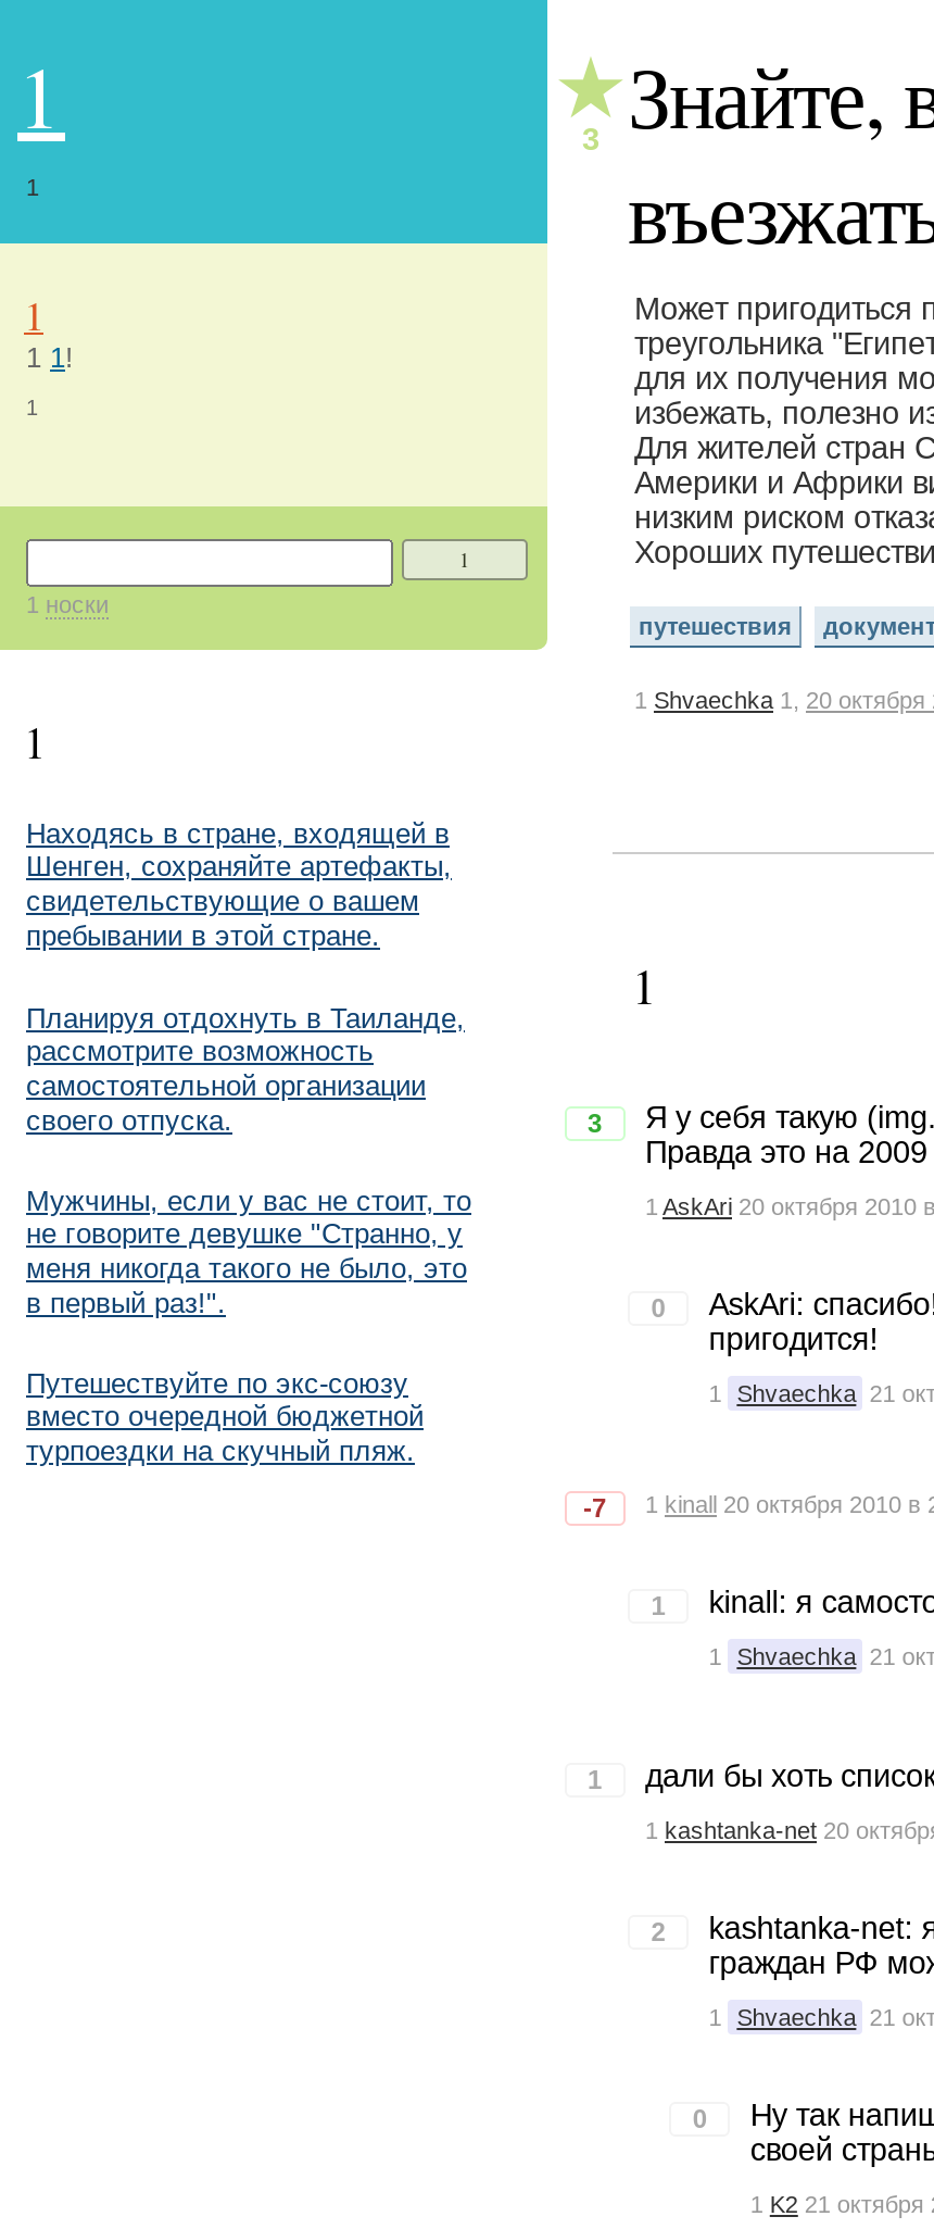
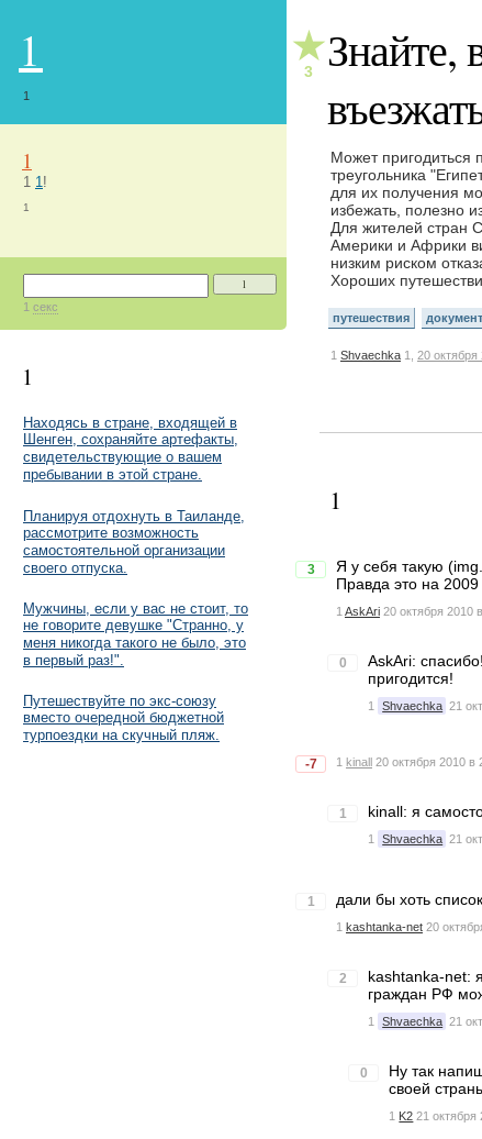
- 1 носки
+ 1 секс
